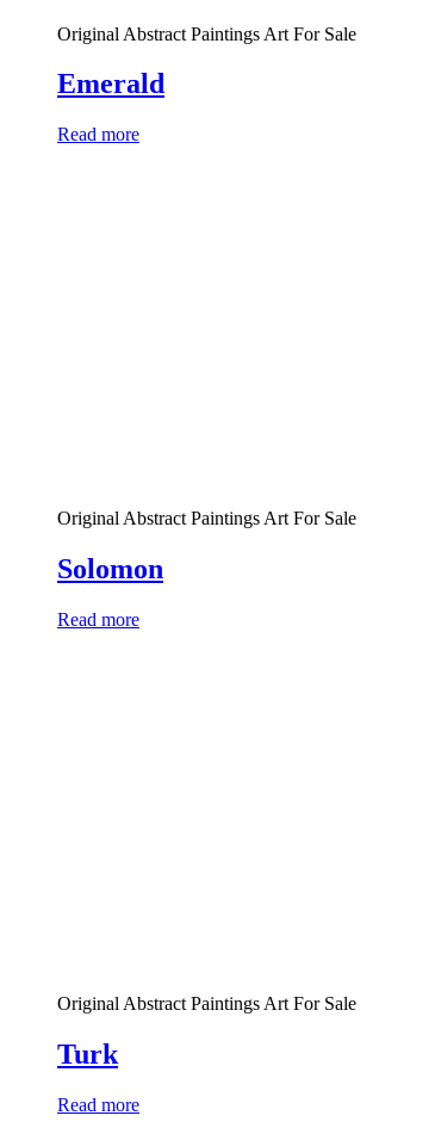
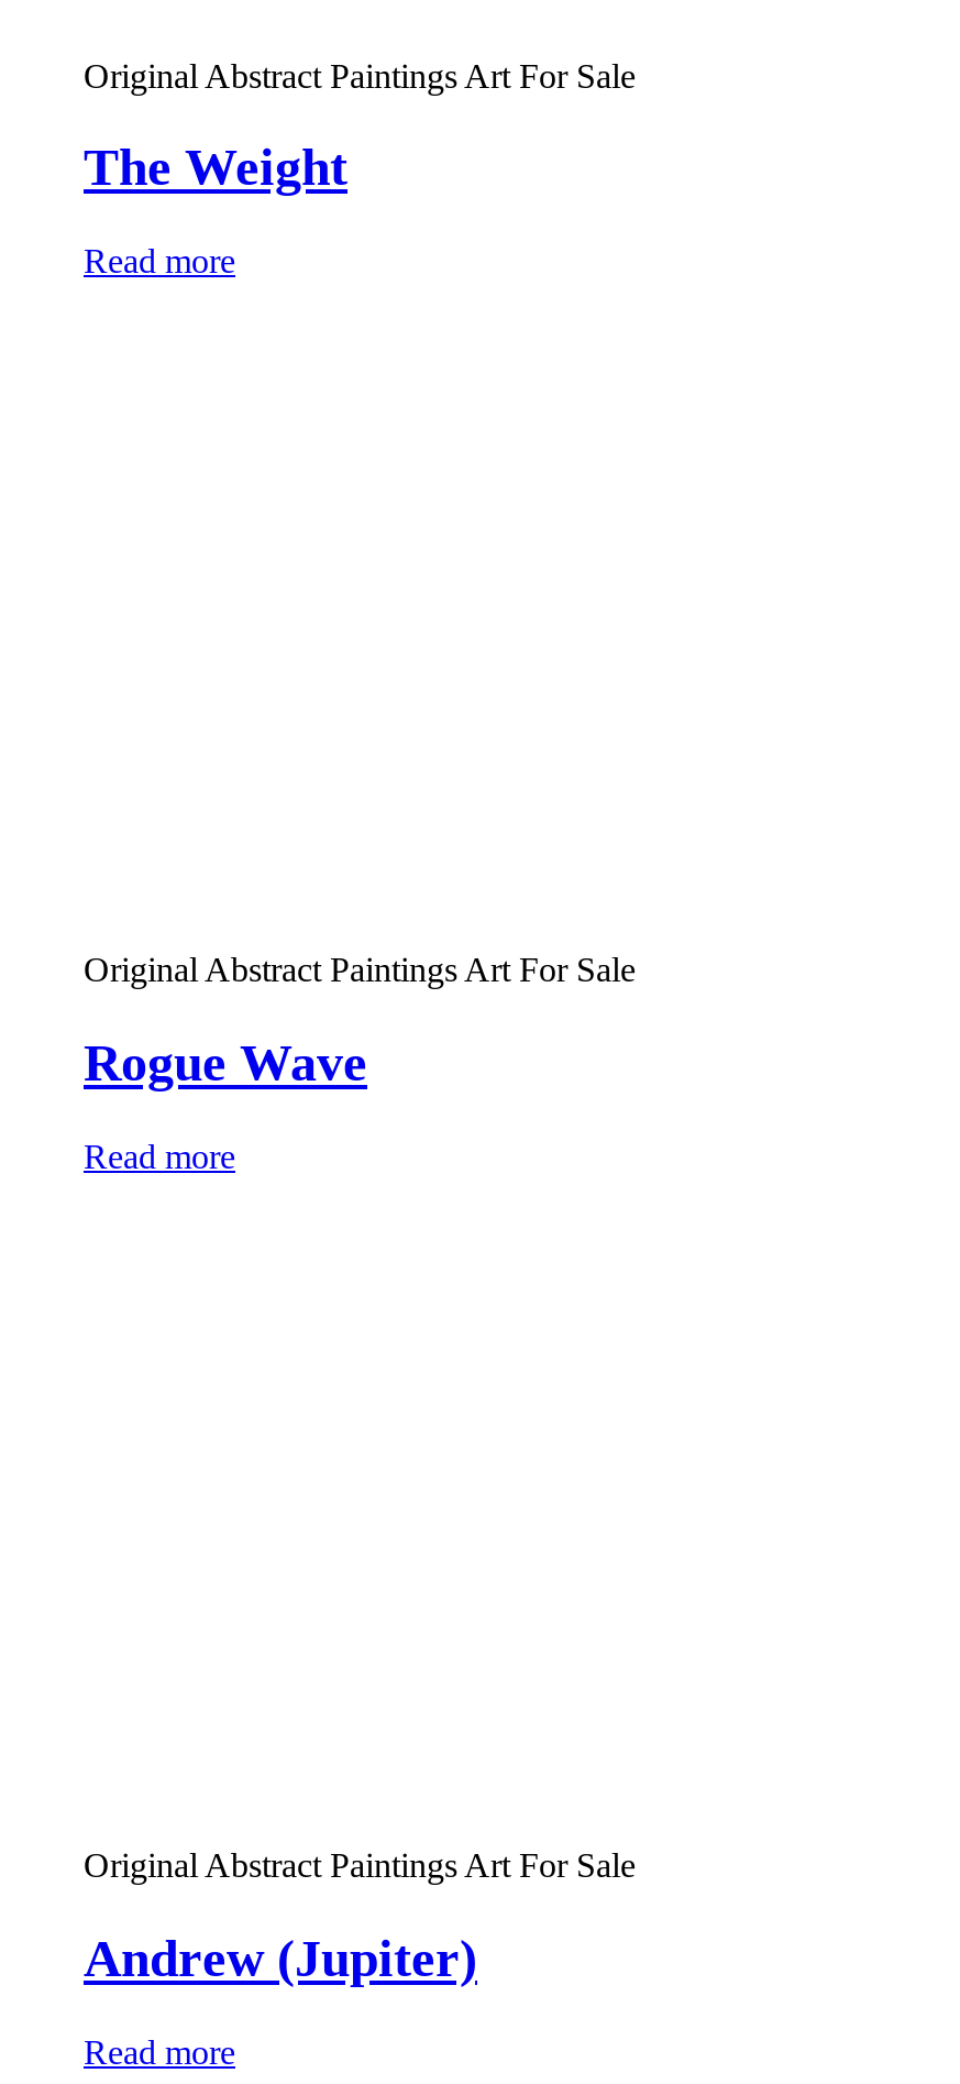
- Emerald
+ The Weight

- Solomon
+ Rogue Wave

- Turk
+ Andrew (Jupiter)
